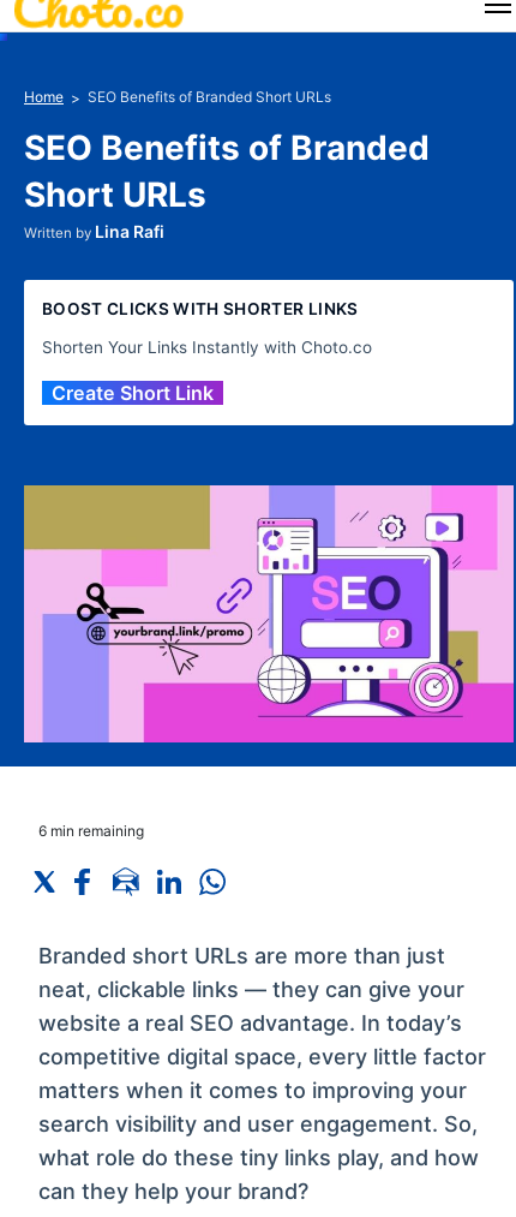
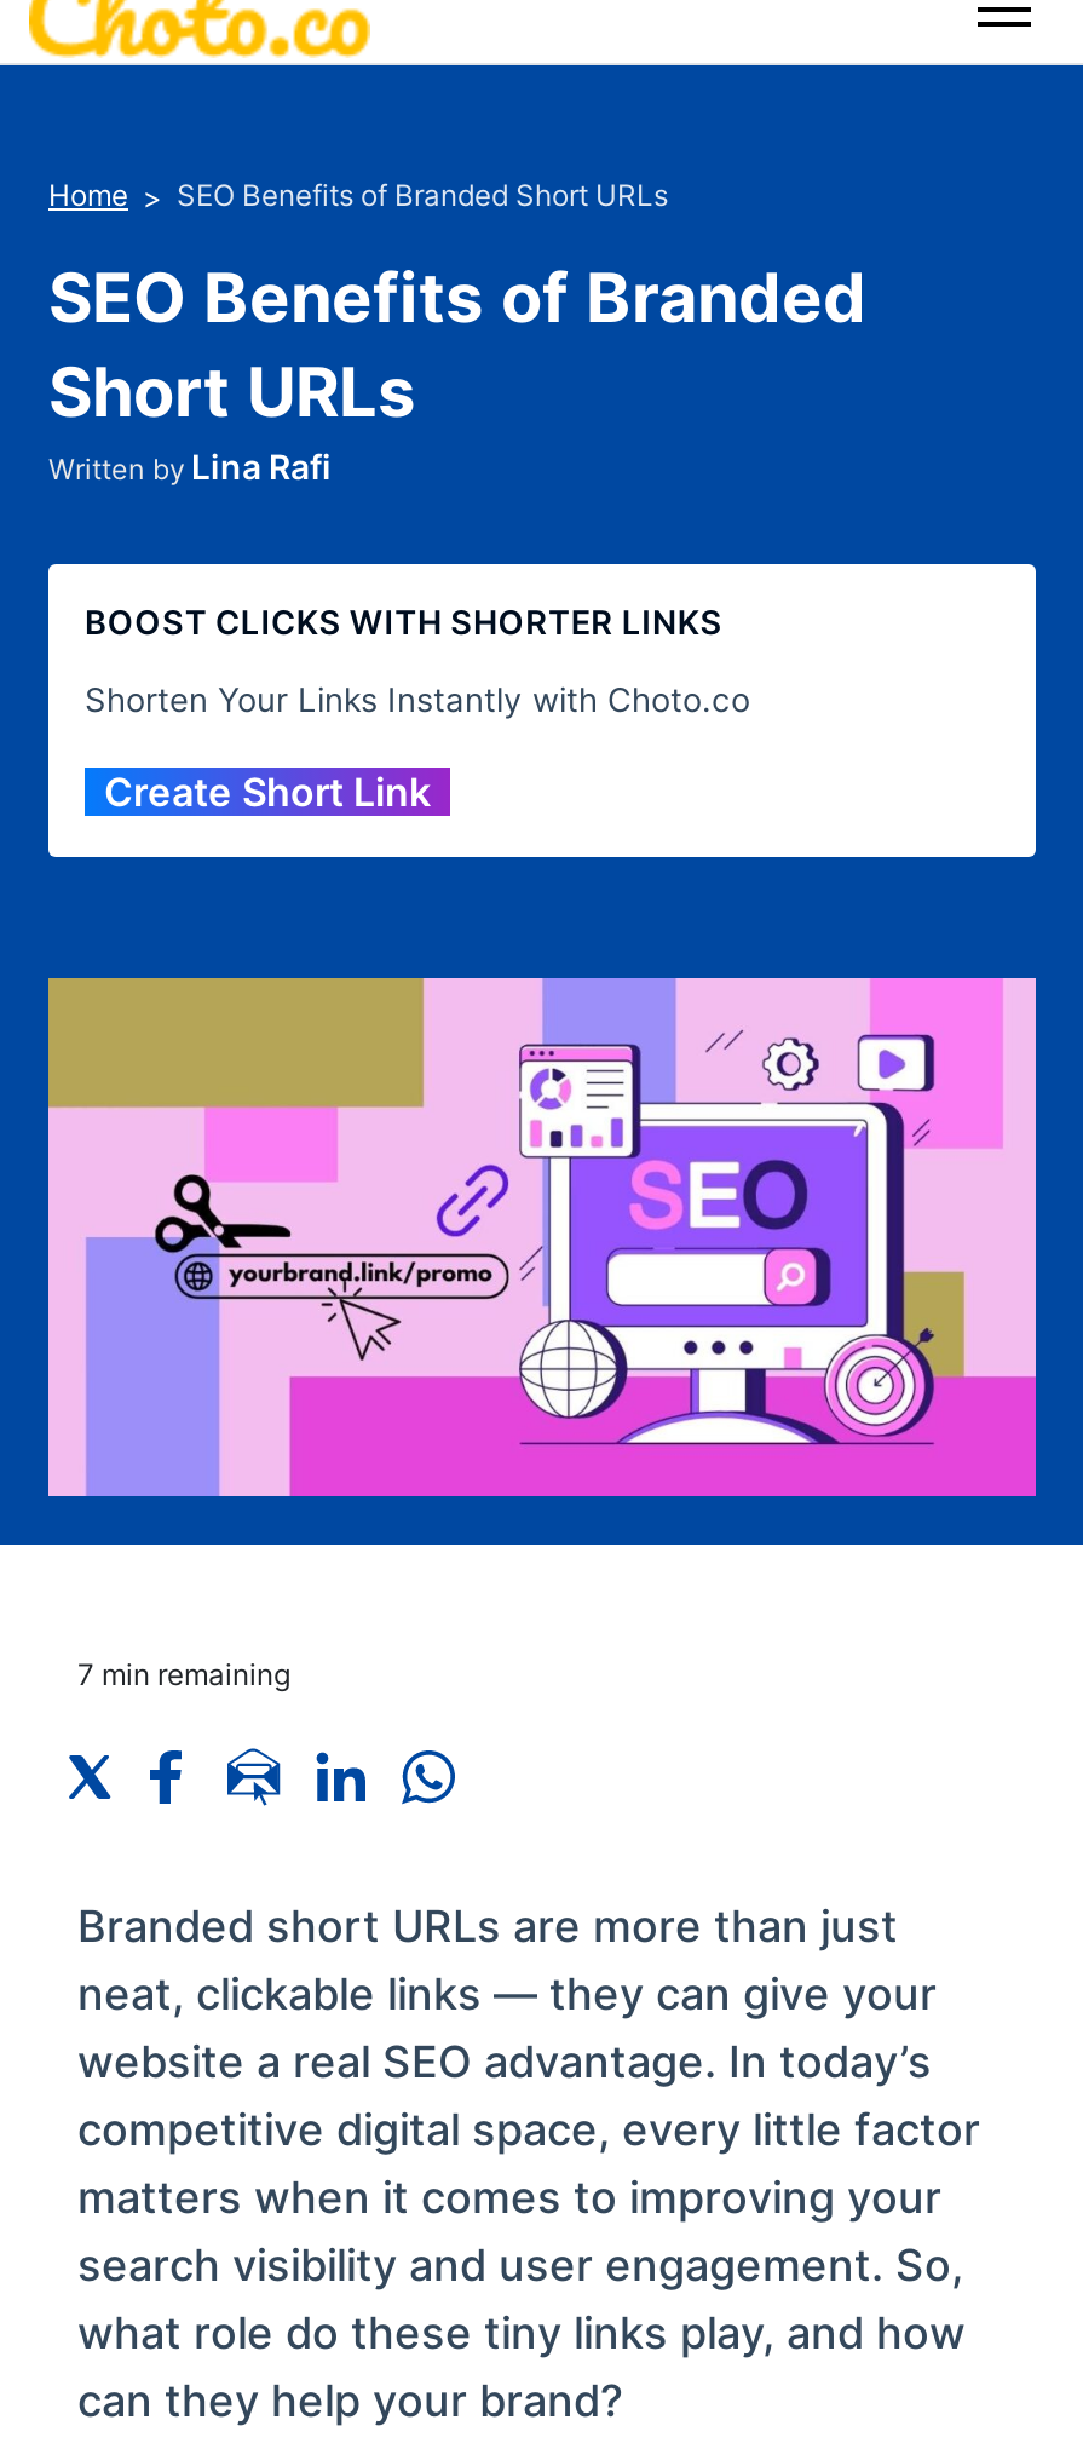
- 6 min remaining
+ 7 min remaining
